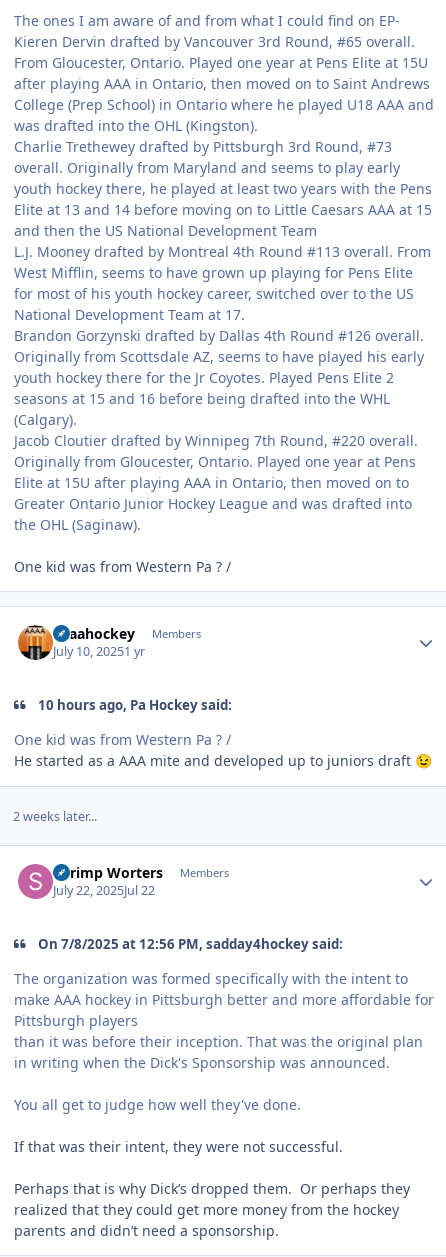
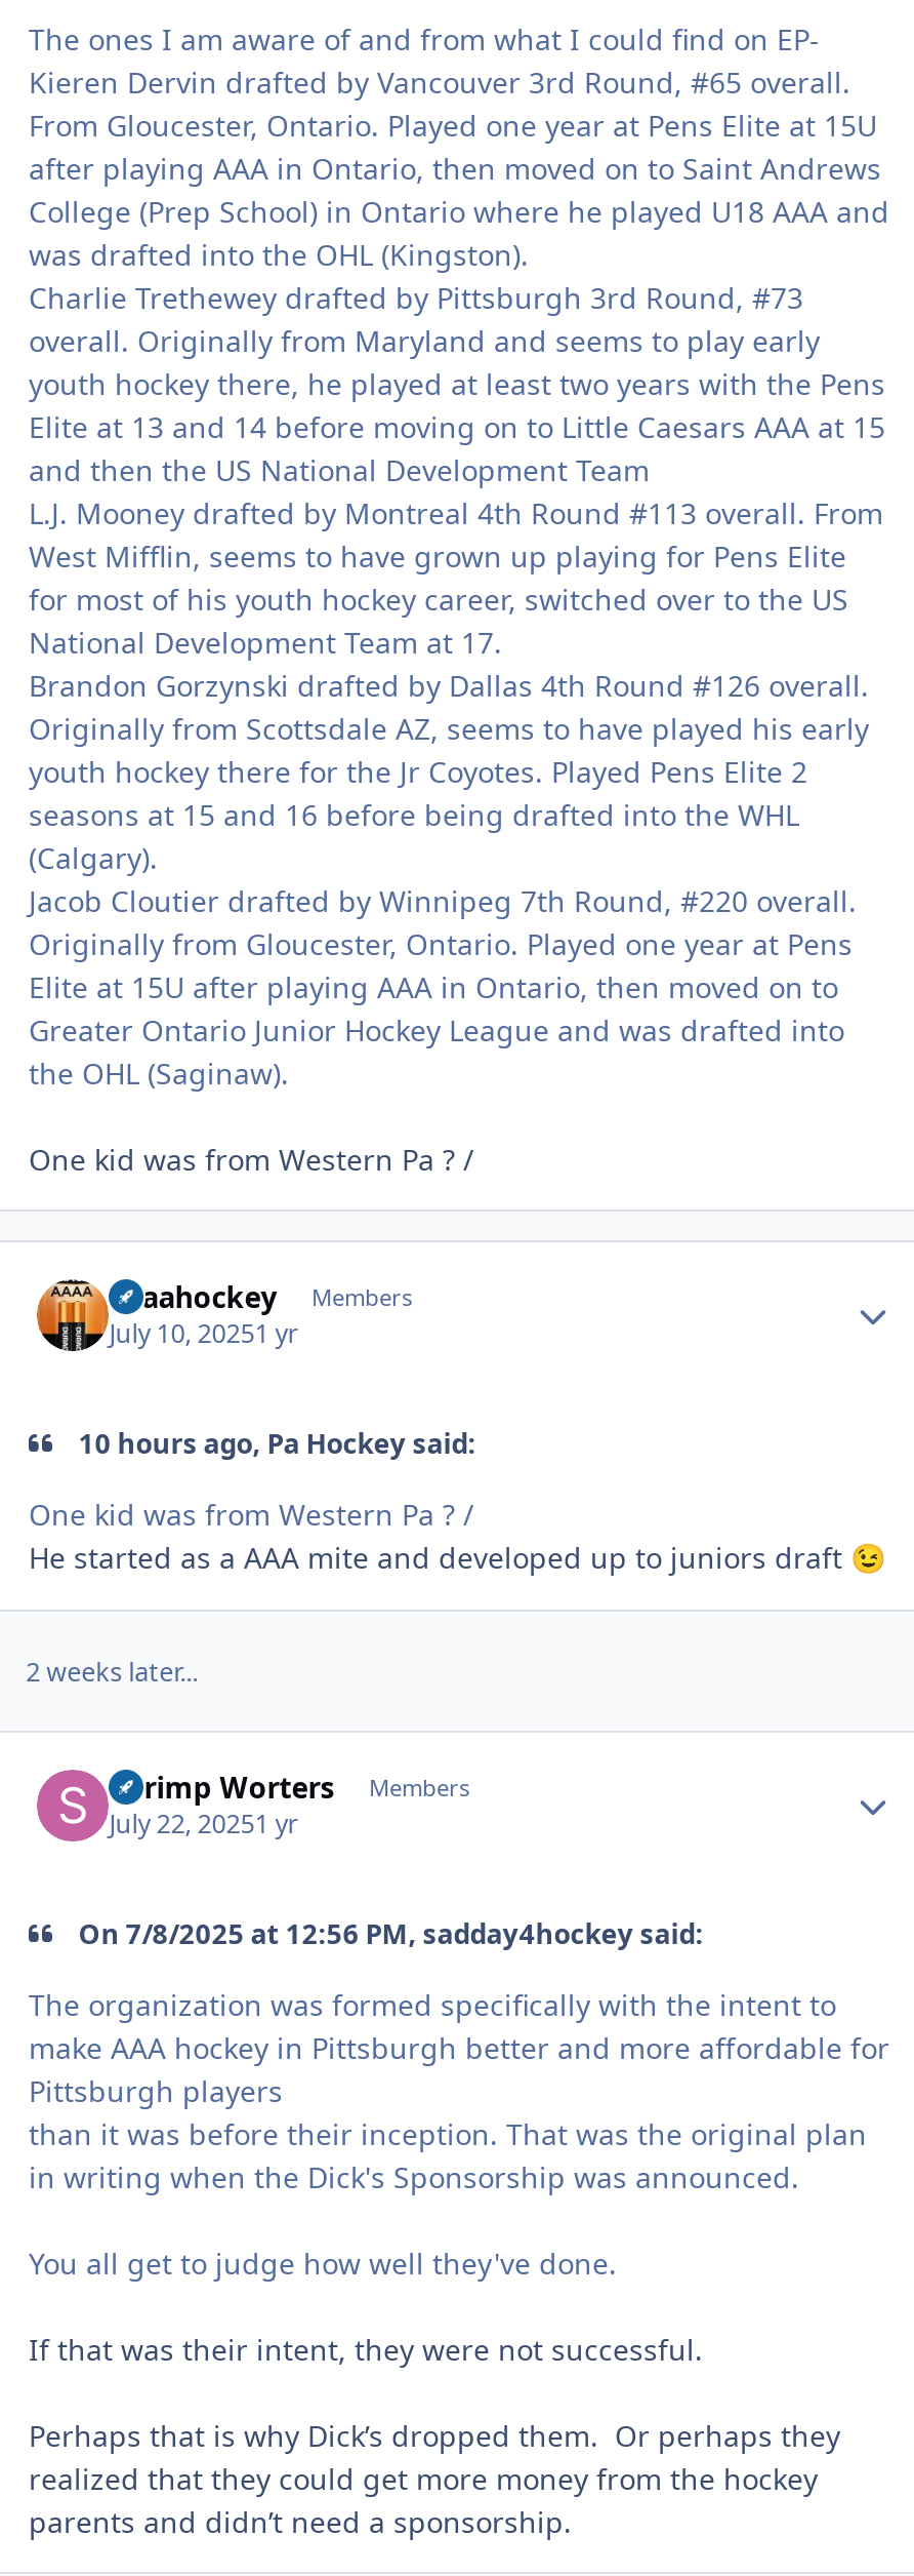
- July 22, 2025Jul 22
+ July 22, 20251 yr
